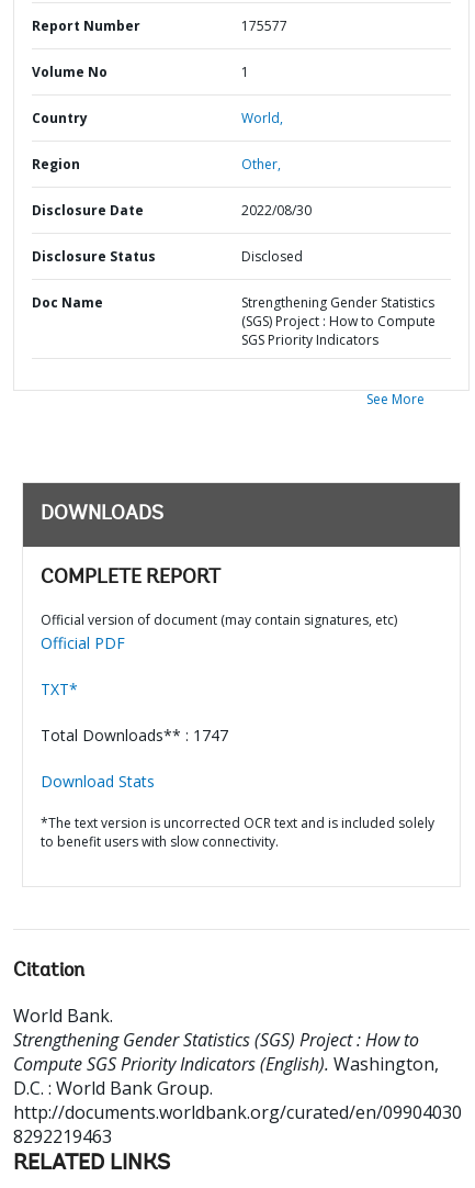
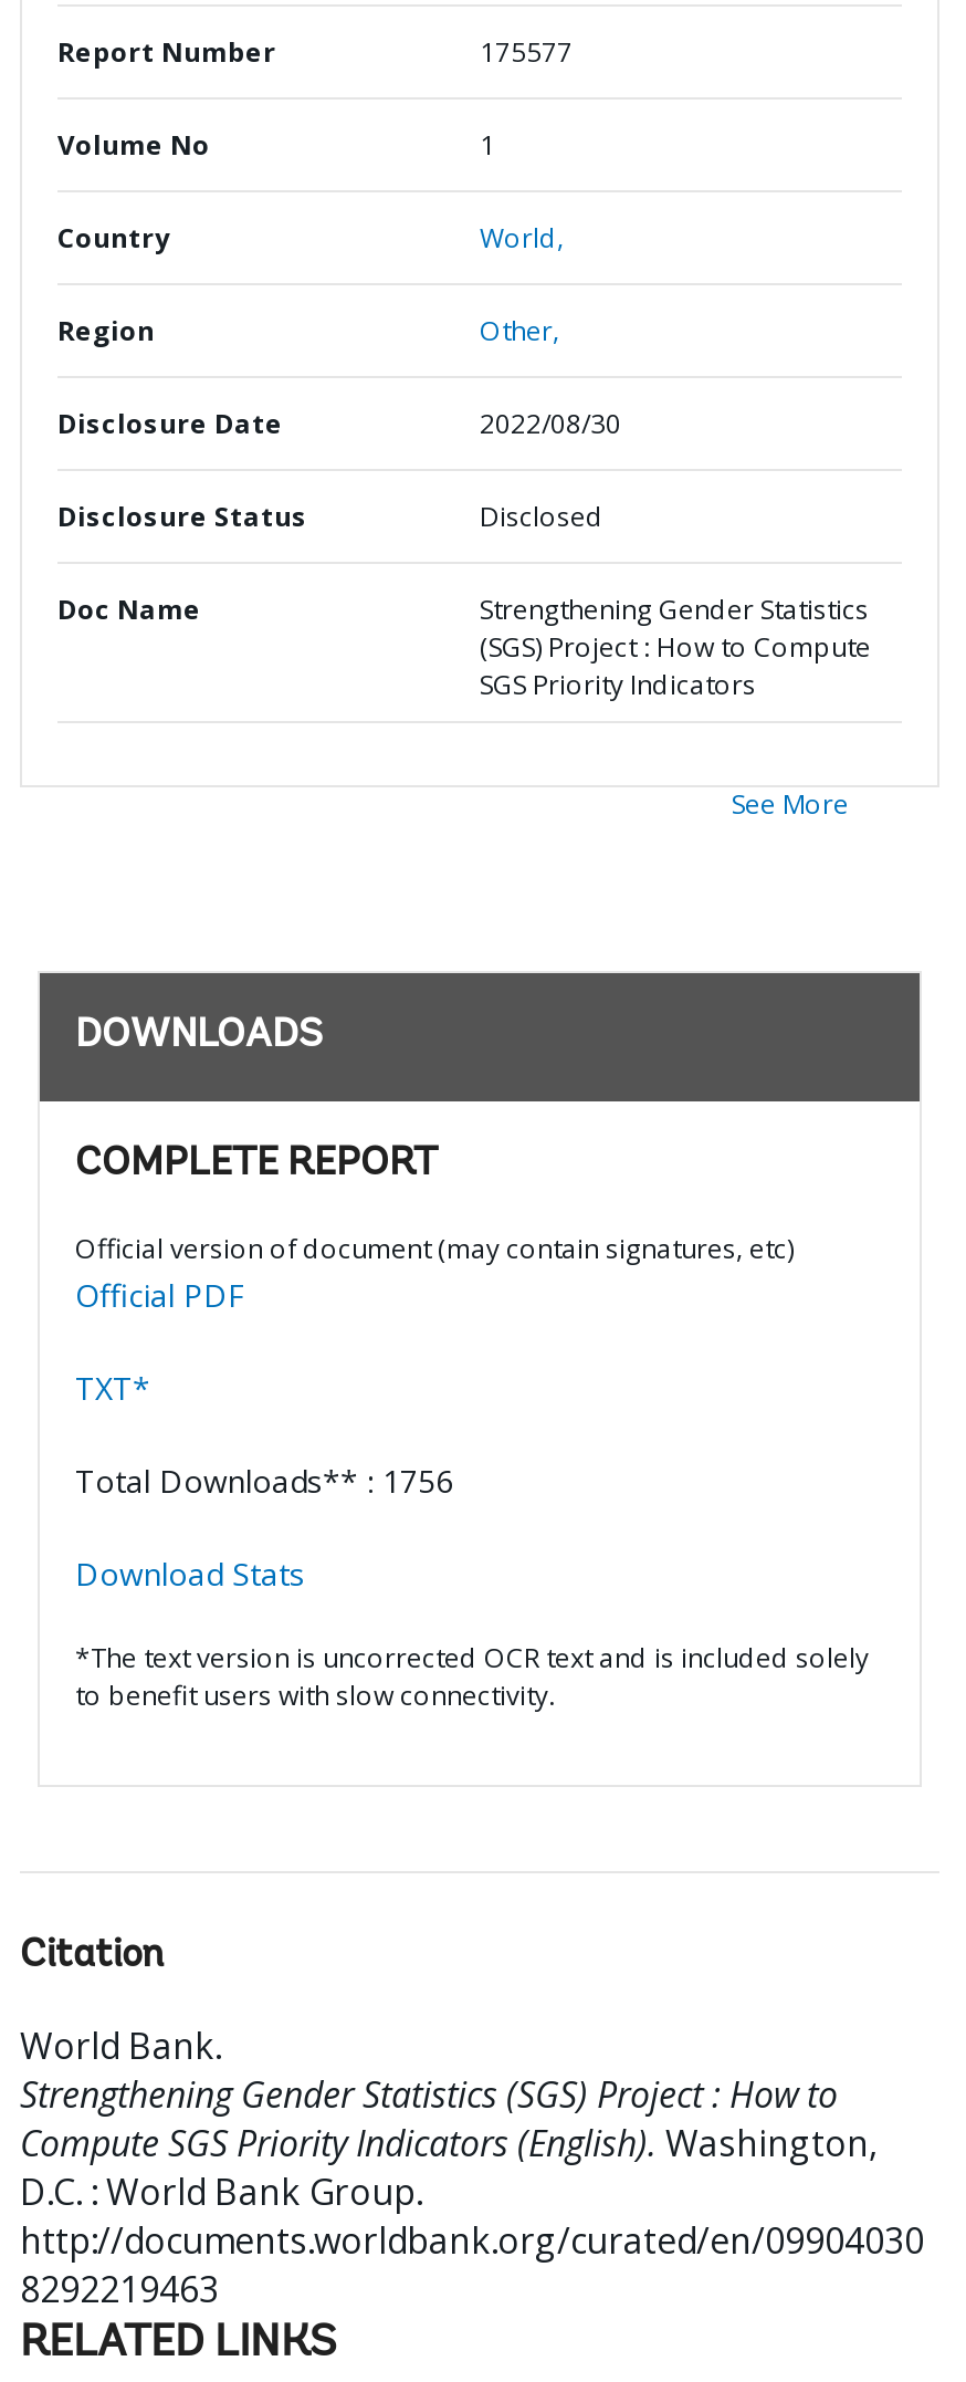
- Total Downloads** : 1747
+ Total Downloads** : 1756
